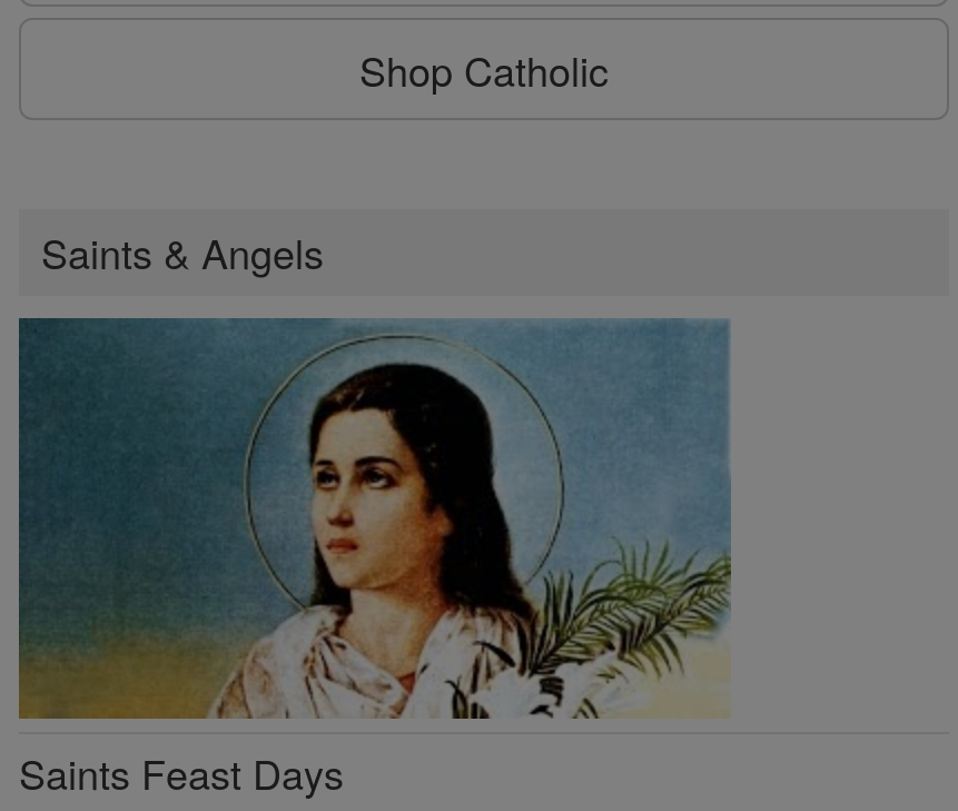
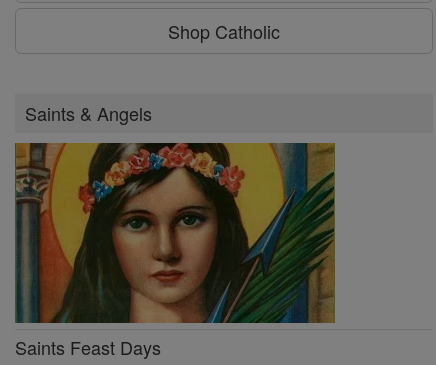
- [image]
+ [image]
